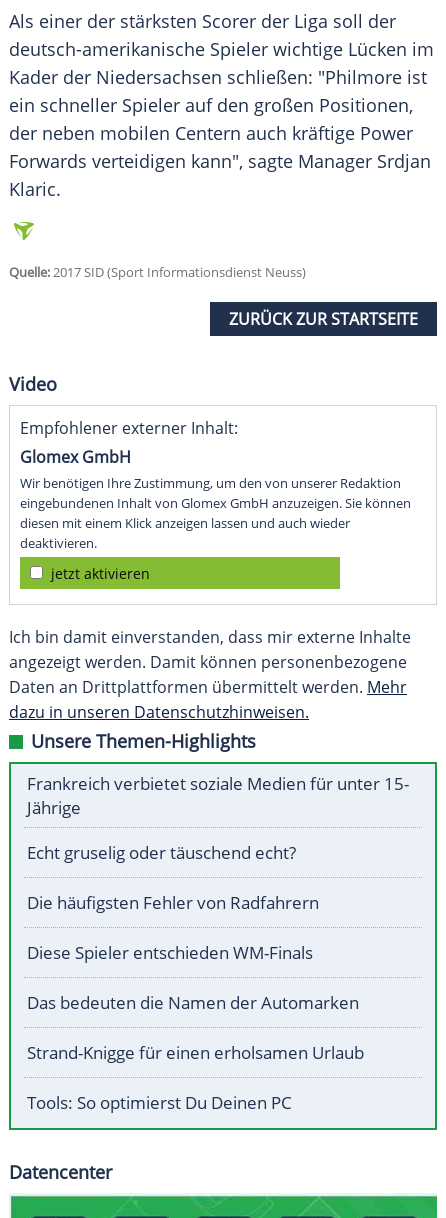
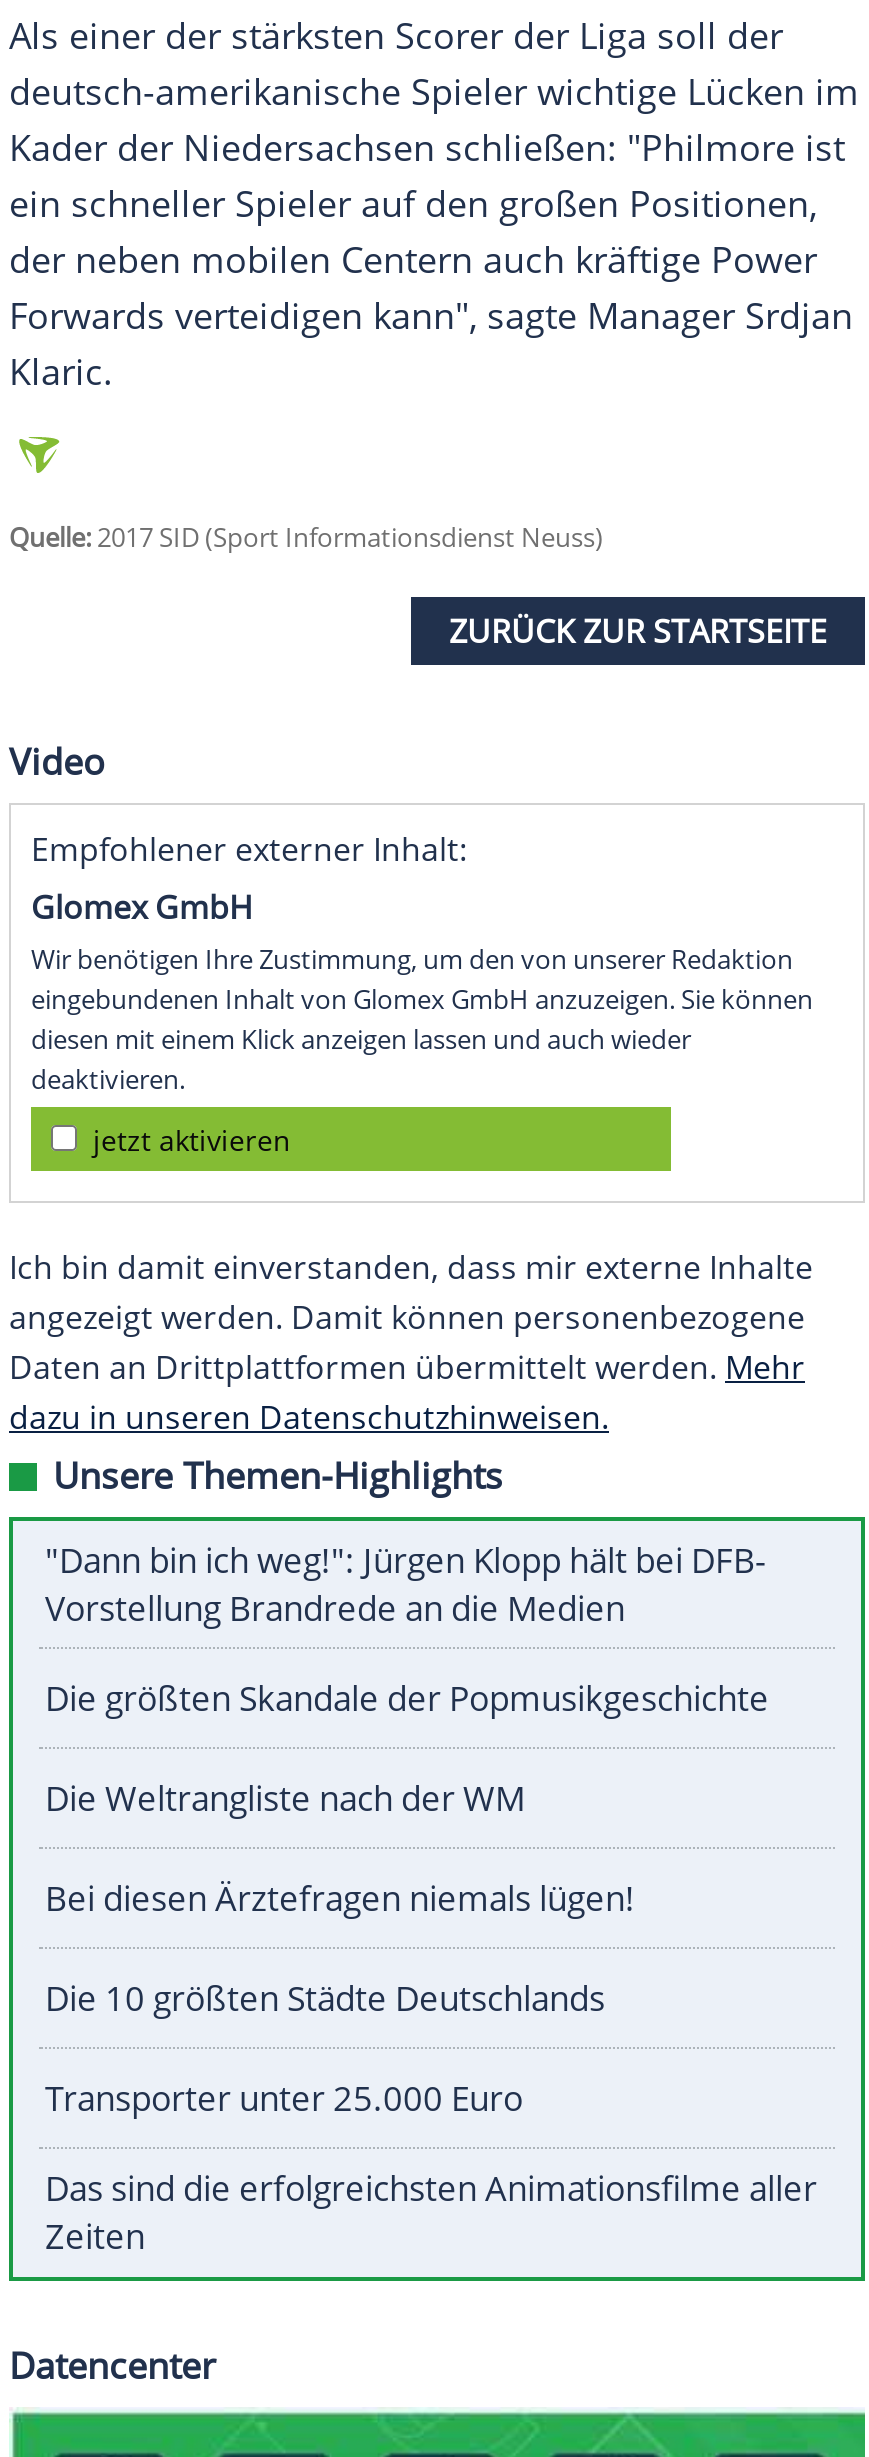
- Frankreich verbietet soziale Medien für unter 15-
- Jährige
+ "Dann bin ich weg!": Jürgen Klopp hält bei DFB-
+ Vorstellung Brandrede an die Medien

- Echt gruselig oder täuschend echt?
+ Die größten Skandale der Popmusikgeschichte

- Die häufigsten Fehler von Radfahrern
+ Die Weltrangliste nach der WM

- Diese Spieler entschieden WM-Finals
+ Bei diesen Ärztefragen niemals lügen!

- Das bedeuten die Namen der Automarken
+ Die 10 größten Städte Deutschlands

- Strand-Knigge für einen erholsamen Urlaub
+ Transporter unter 25.000 Euro

- Tools: So optimierst Du Deinen PC
+ Das sind die erfolgreichsten Animationsfilme aller
+ Zeiten
